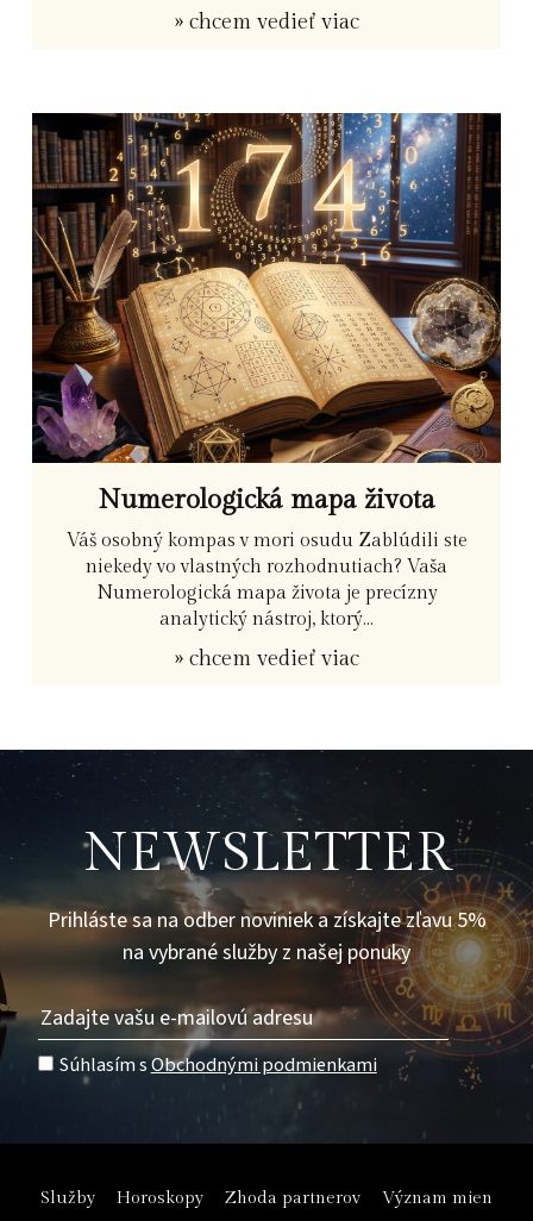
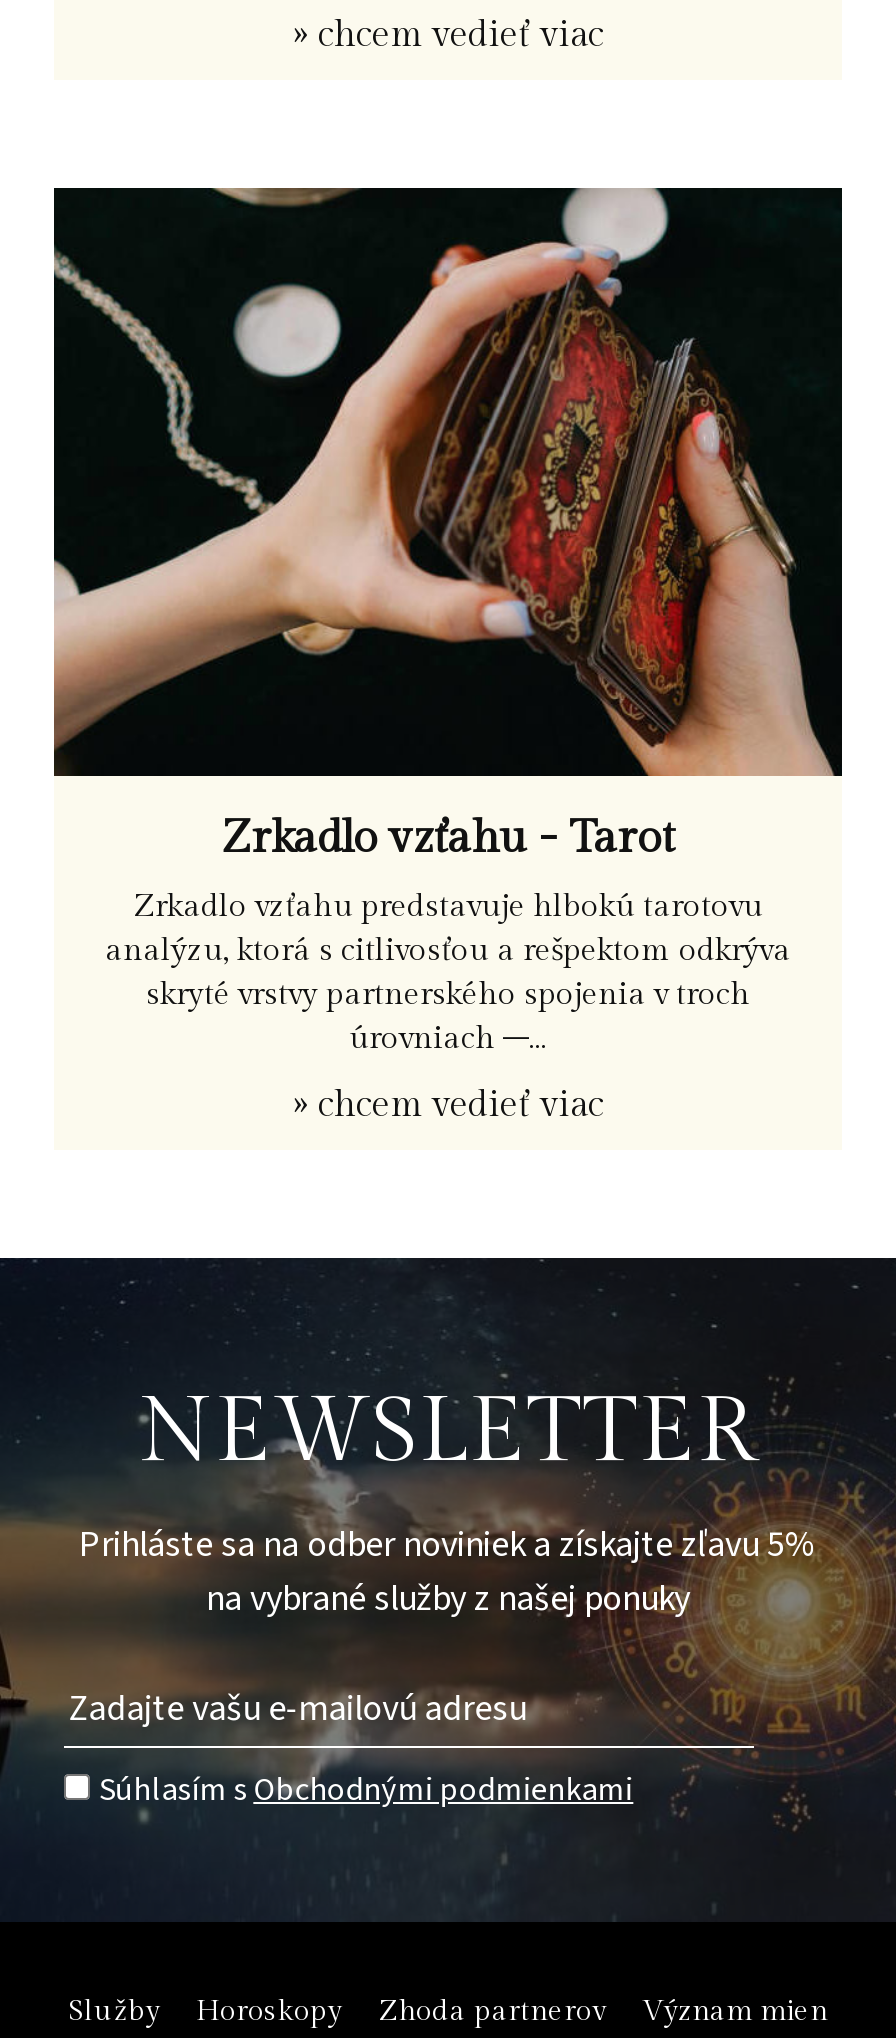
- [image]
- Numerologická mapa života
+ [image]
+ Zrkadlo vzťahu - Tarot

- Váš osobný kompas v mori osudu Zablúdili ste
- niekedy vo vlastných rozhodnutiach? Vaša
- Numerologická mapa života je precízny
- analytický nástroj, ktorý...
+ Zrkadlo vzťahu predstavuje hlbokú tarotovu
+ analýzu, ktorá s citlivosťou a rešpektom odkrýva
+ skryté vrstvy partnerského spojenia v troch
+ úrovniach –...
